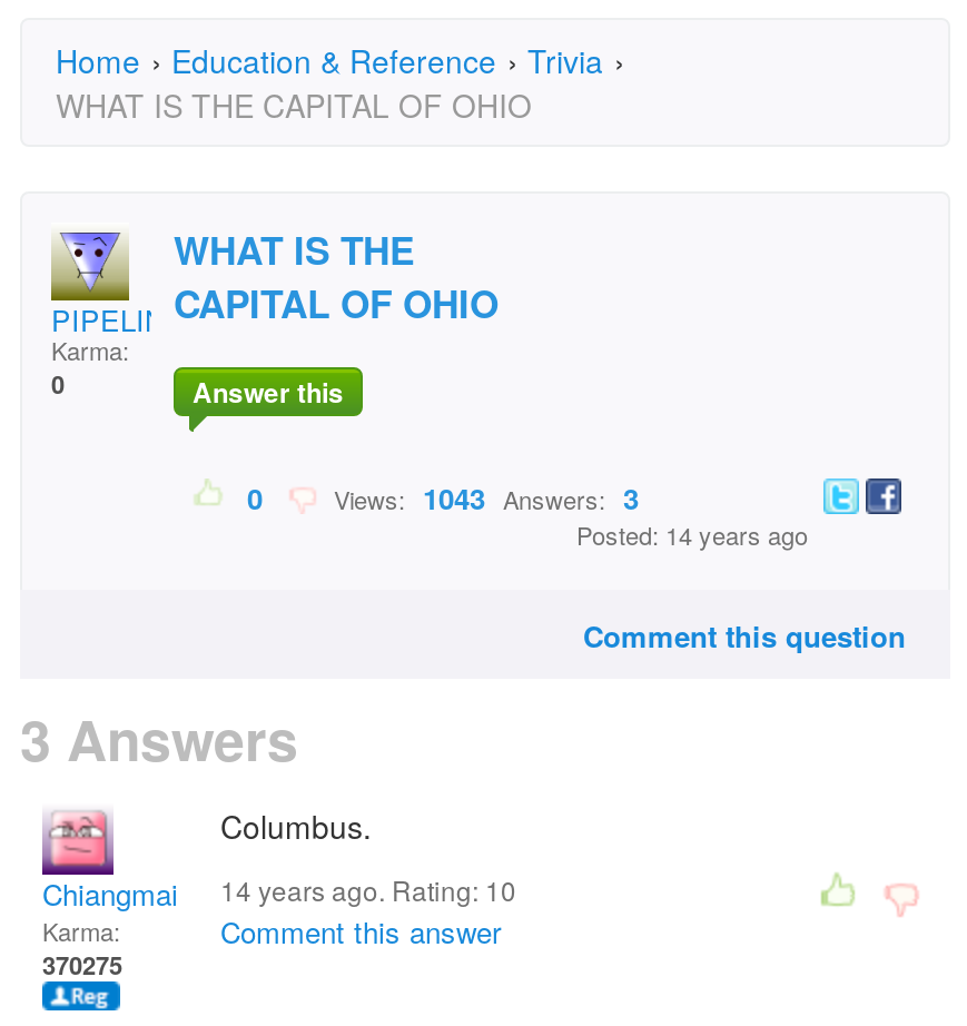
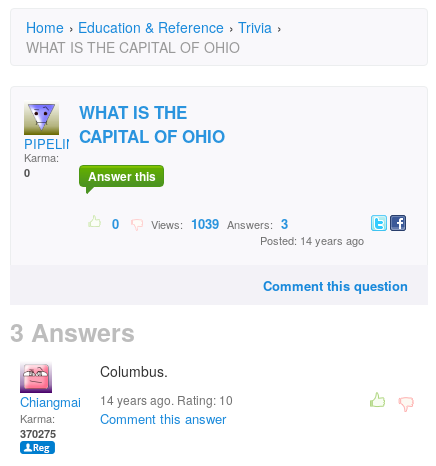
- Views: 1043 Answers: 3
+ Views: 1039 Answers: 3
